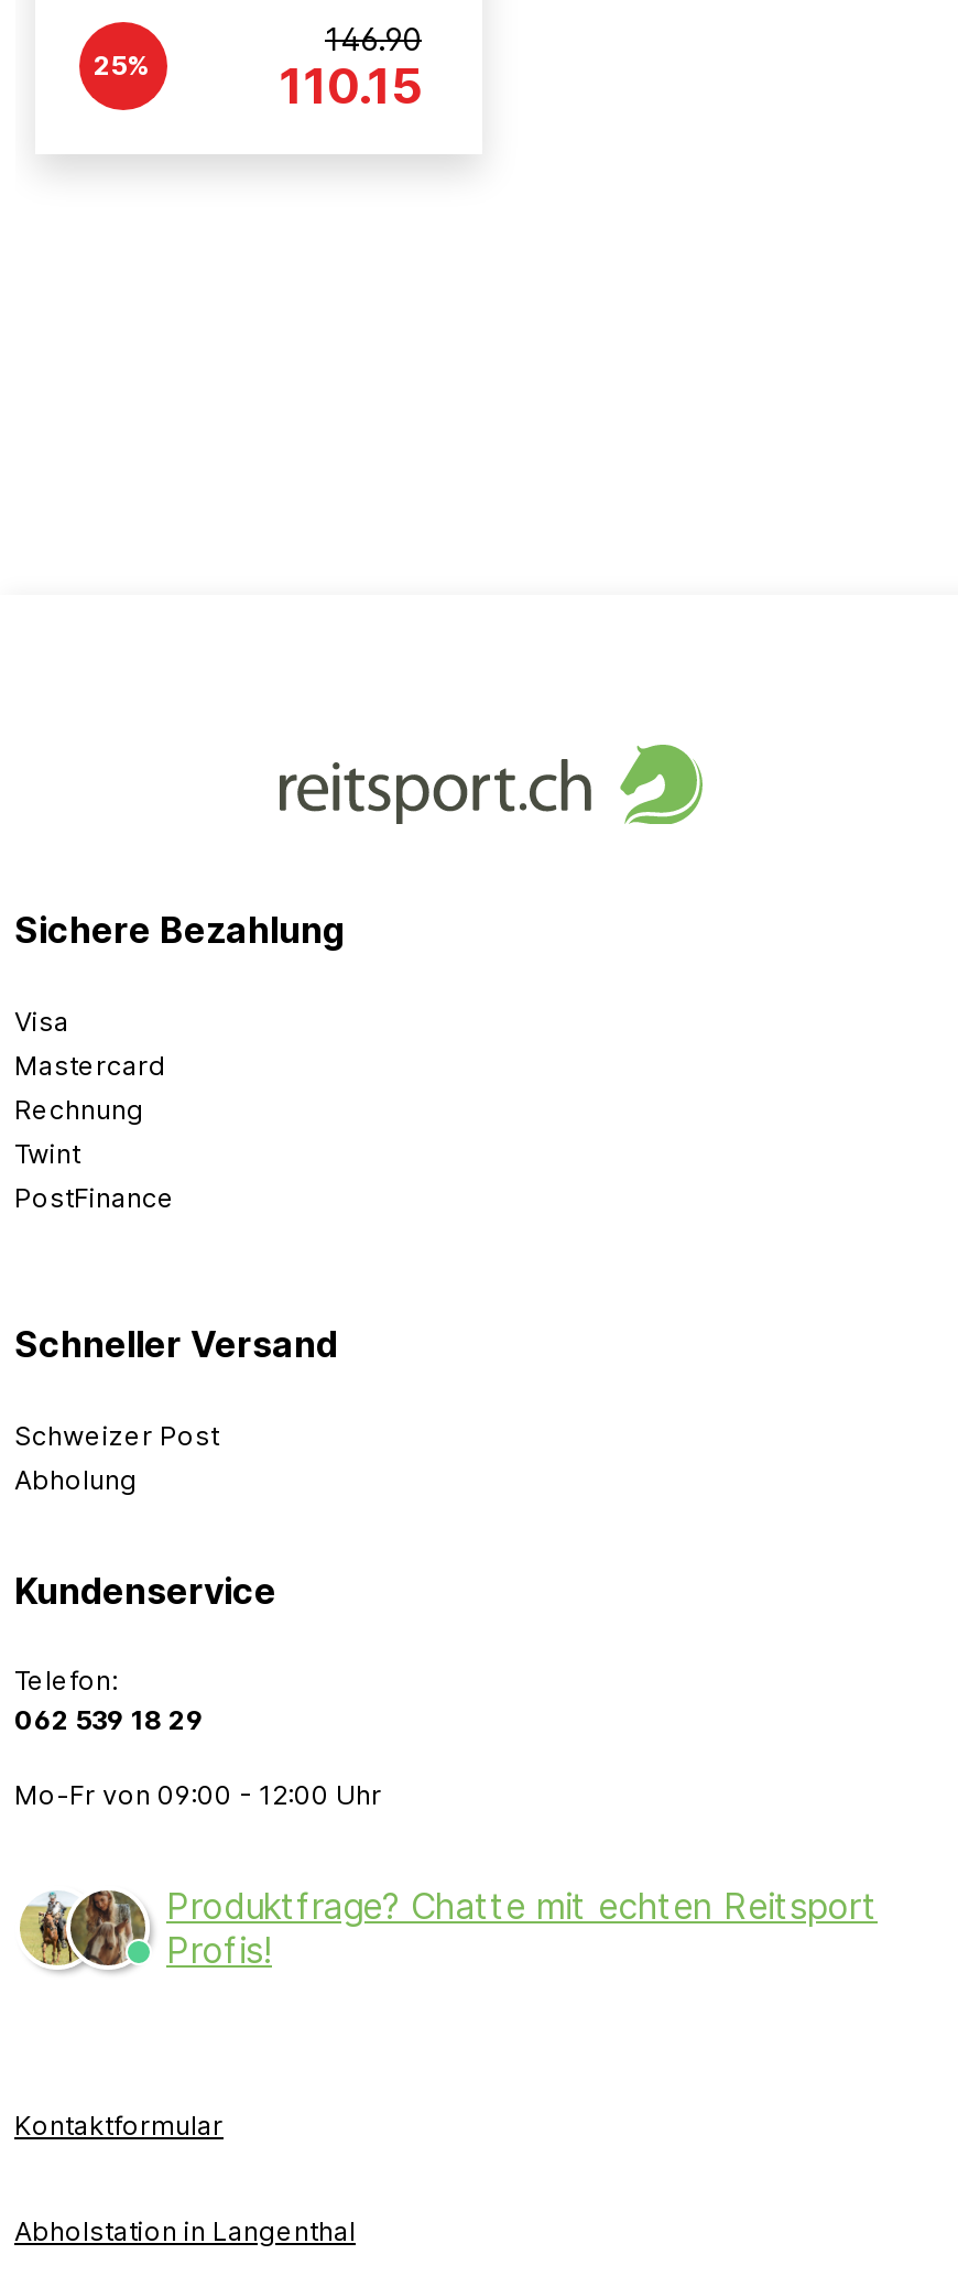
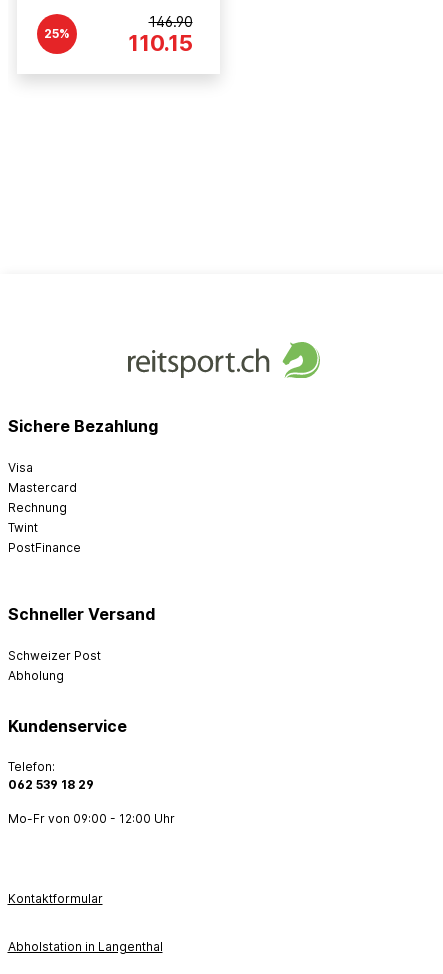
- [image]
- Produktfrage? Chatte mit echten Reitsport
- Profis!
